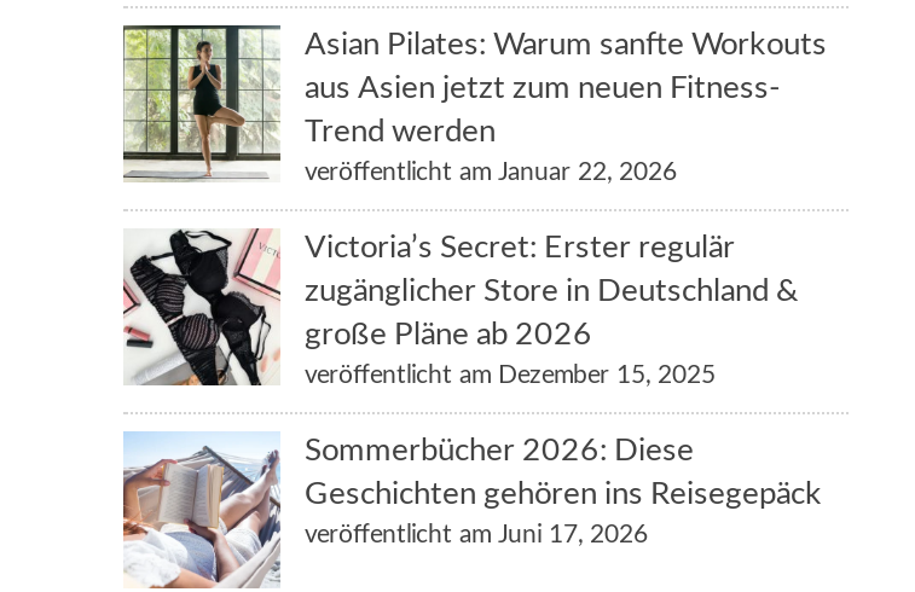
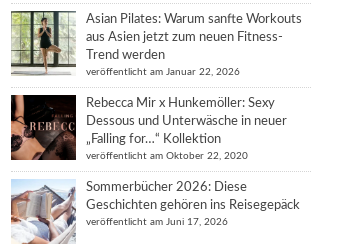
- [image]
- Victoria’s Secret: Erster regulär
- zugänglicher Store in Deutschland &
- große Pläne ab 2026
- veröffentlicht am Dezember 15, 2025
+ [image]
+ Rebecca Mir x Hunkemöller: Sexy
+ Dessous und Unterwäsche in neuer
+ „Falling for…“ Kollektion
+ veröffentlicht am Oktober 22, 2020
